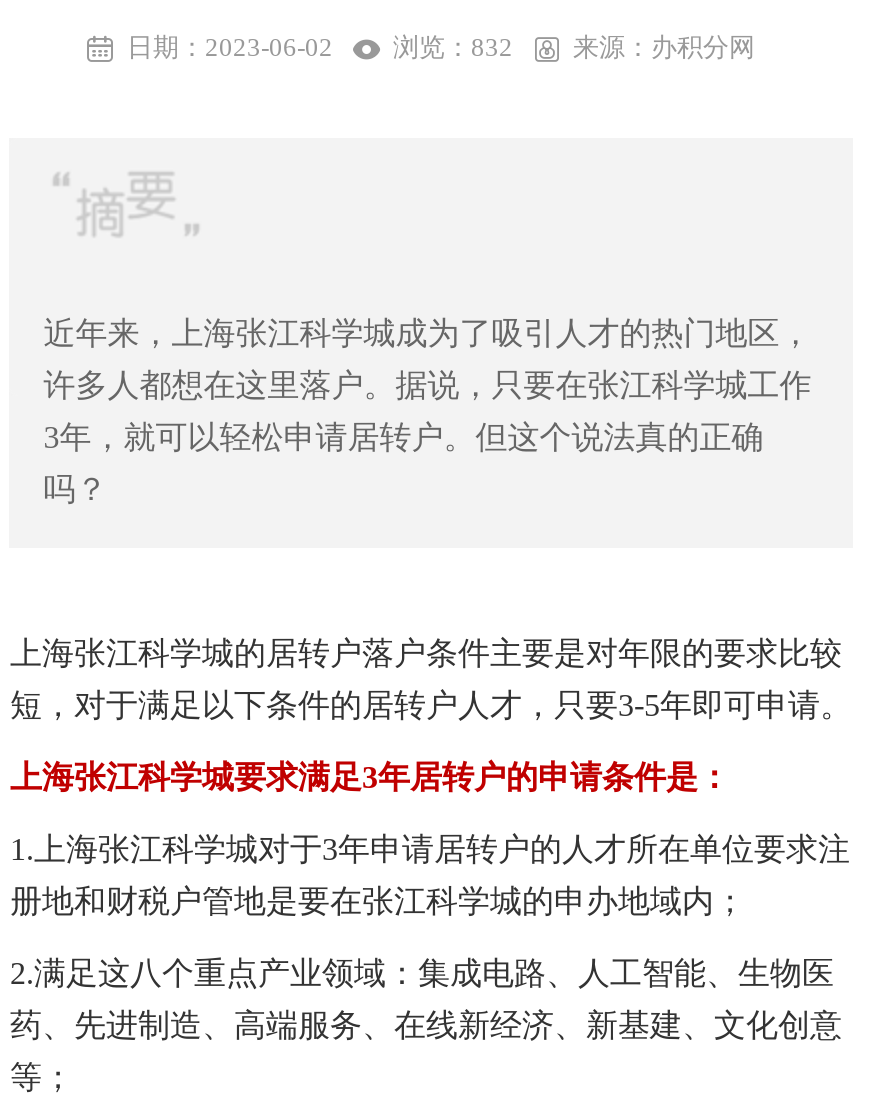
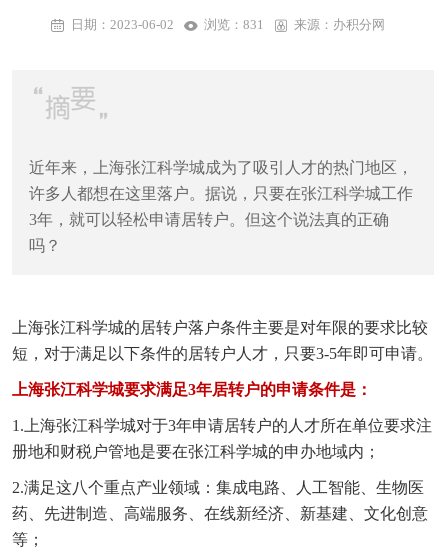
- 浏览：832
+ 浏览：831
